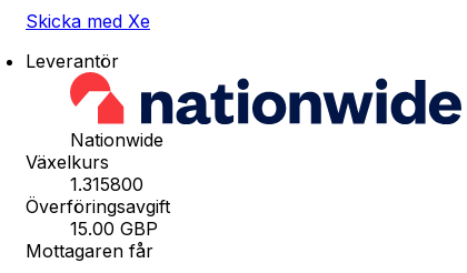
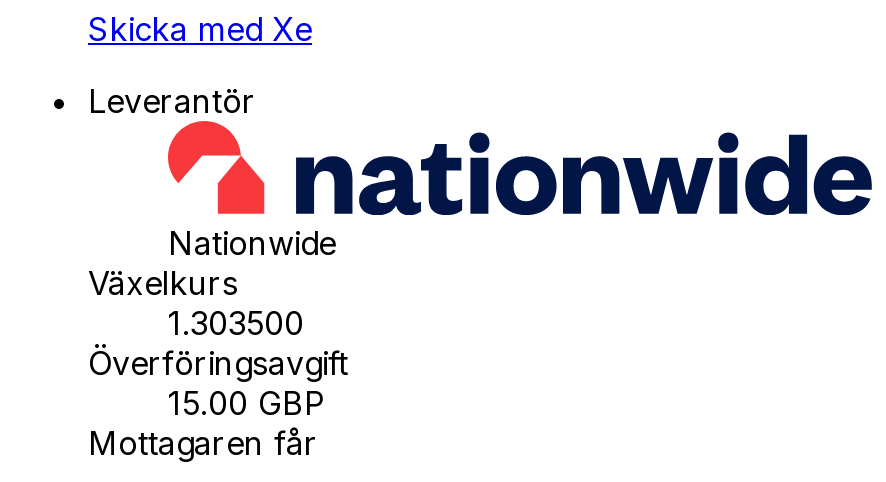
- 1.315800
+ 1.303500
